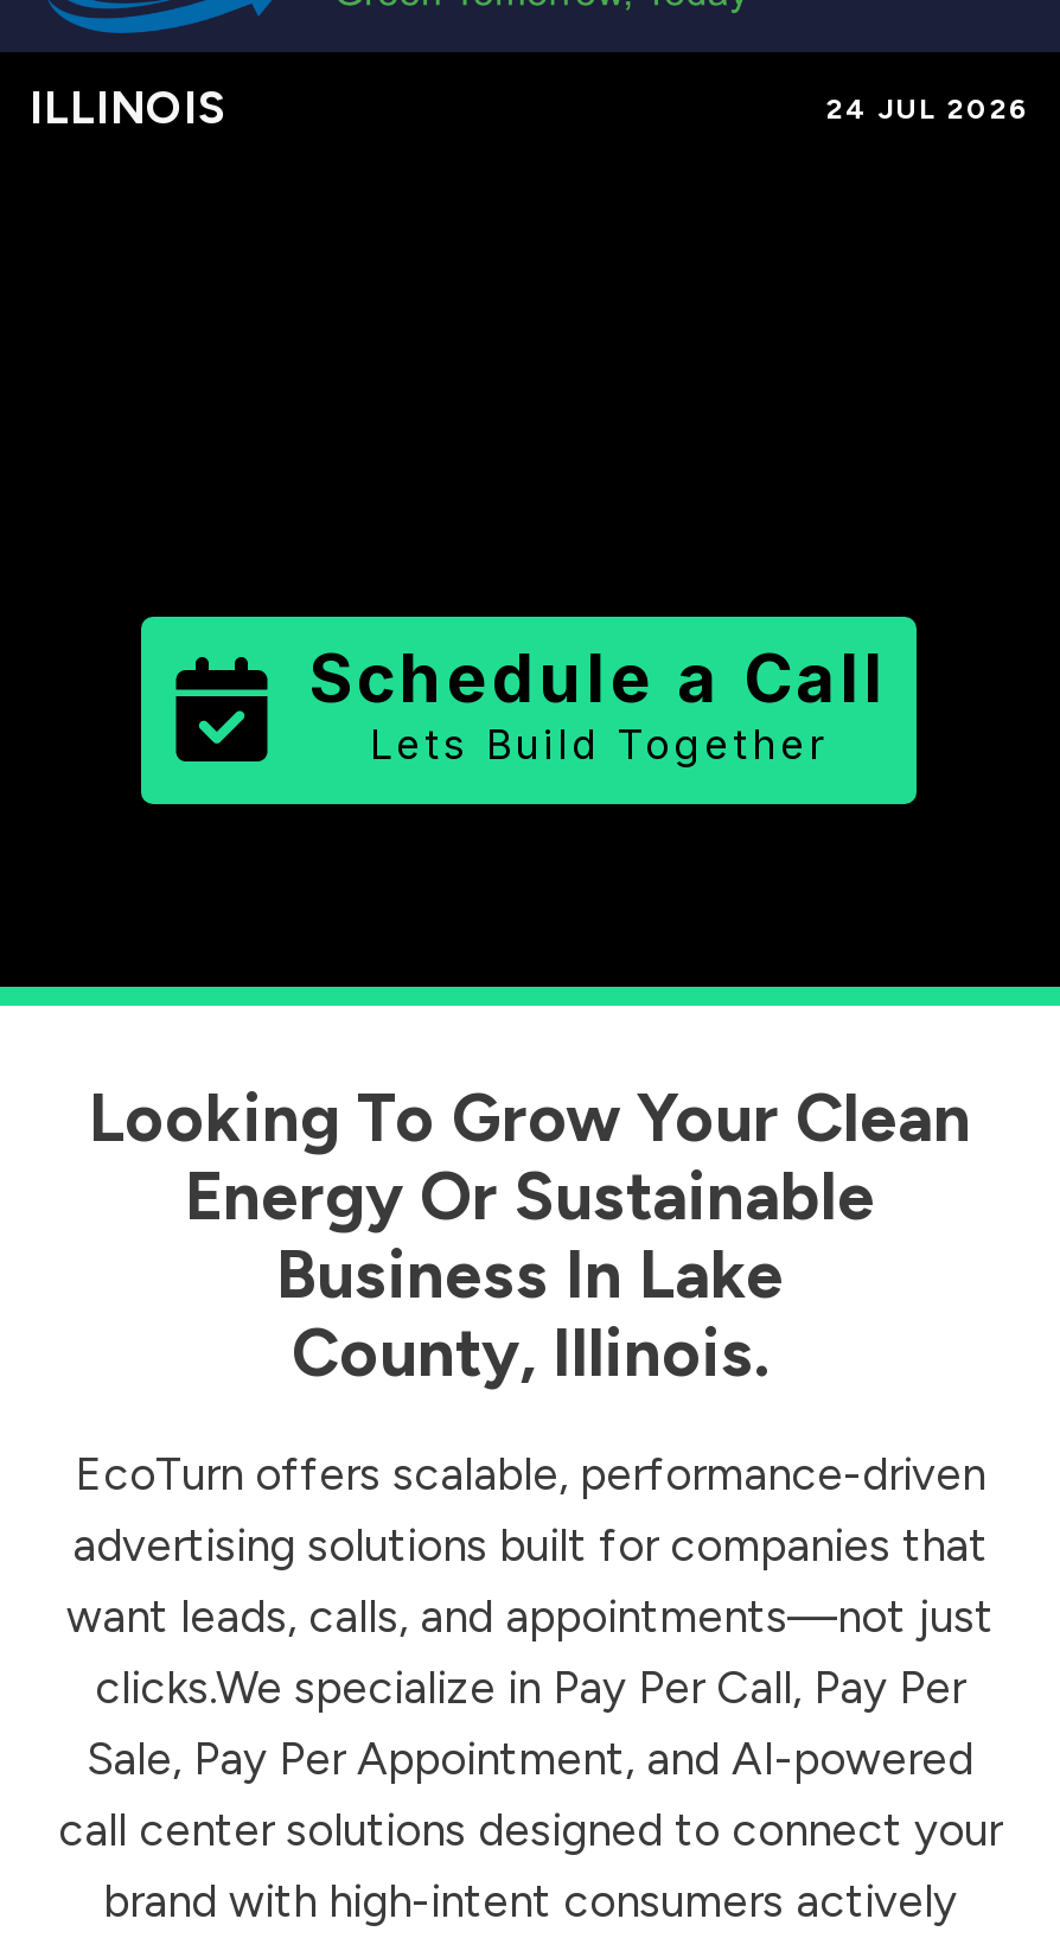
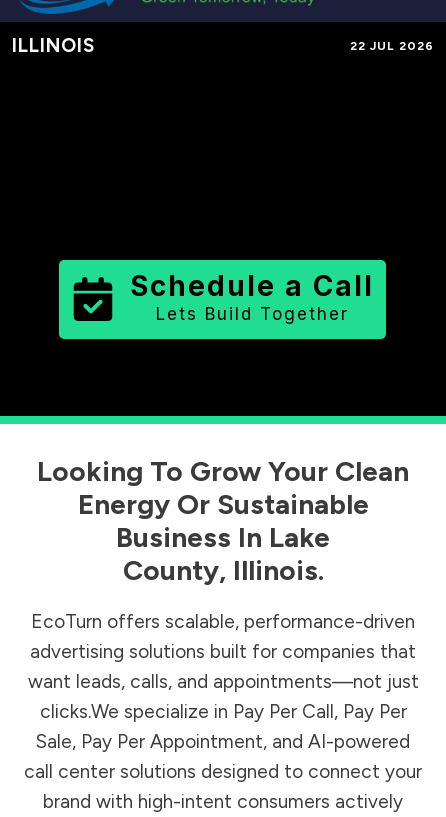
- 24 JUL 2026
+ 22 JUL 2026
